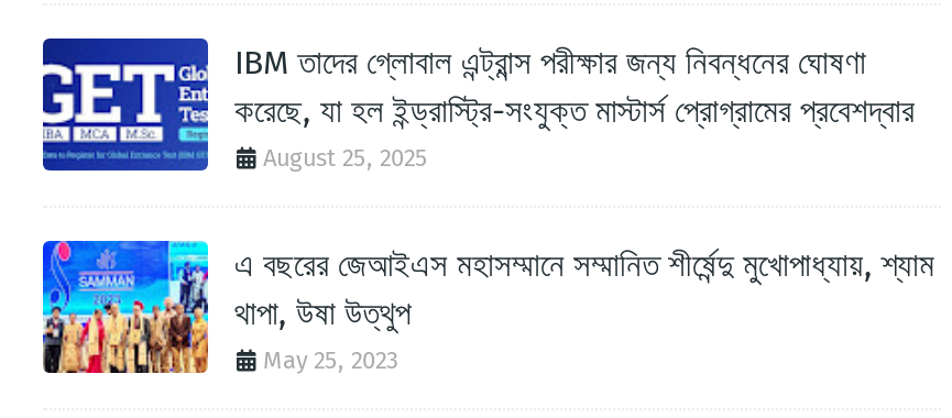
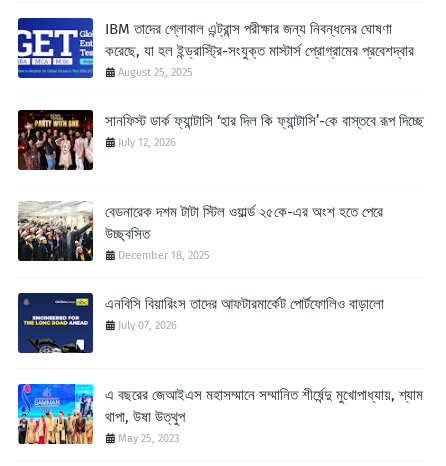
+ [image]
+ সানফিস্ট ডার্ক ফ্যান্টাসি ‘হার দিল কি ফ্যান্টাসি’-কে বাস্তবে রূপ দিচ্ছে
+ July 12, 2026

+ [image]
+ বেডনারেক দশম টাটা স্টিল ওয়ার্ল্ড ২৫কে-এর অংশ হতে পেরে
+ উচ্ছ্বসিত
+ December 18, 2025
+ এনবিসি বিয়ারিংস তাদের আফটারমার্কেট পোর্টফোলিও বাড়ালো
+ July 07, 2026

+ [image]
